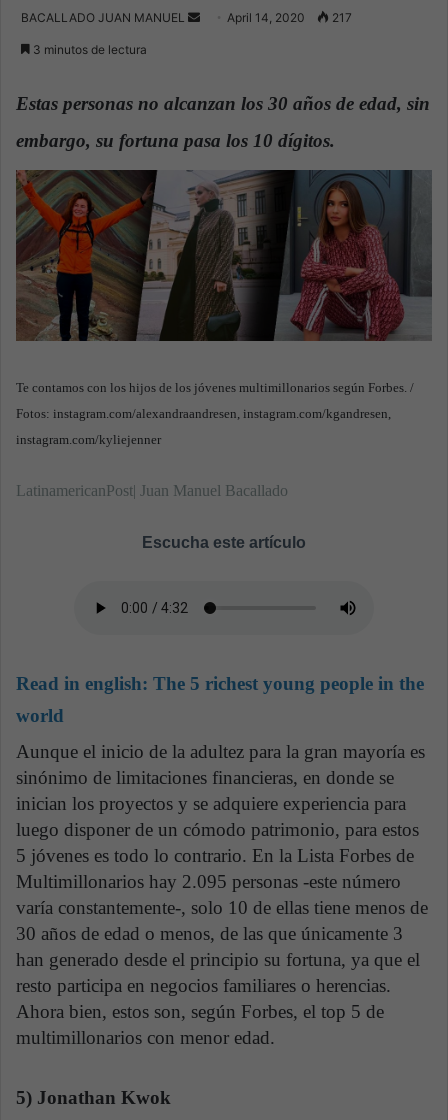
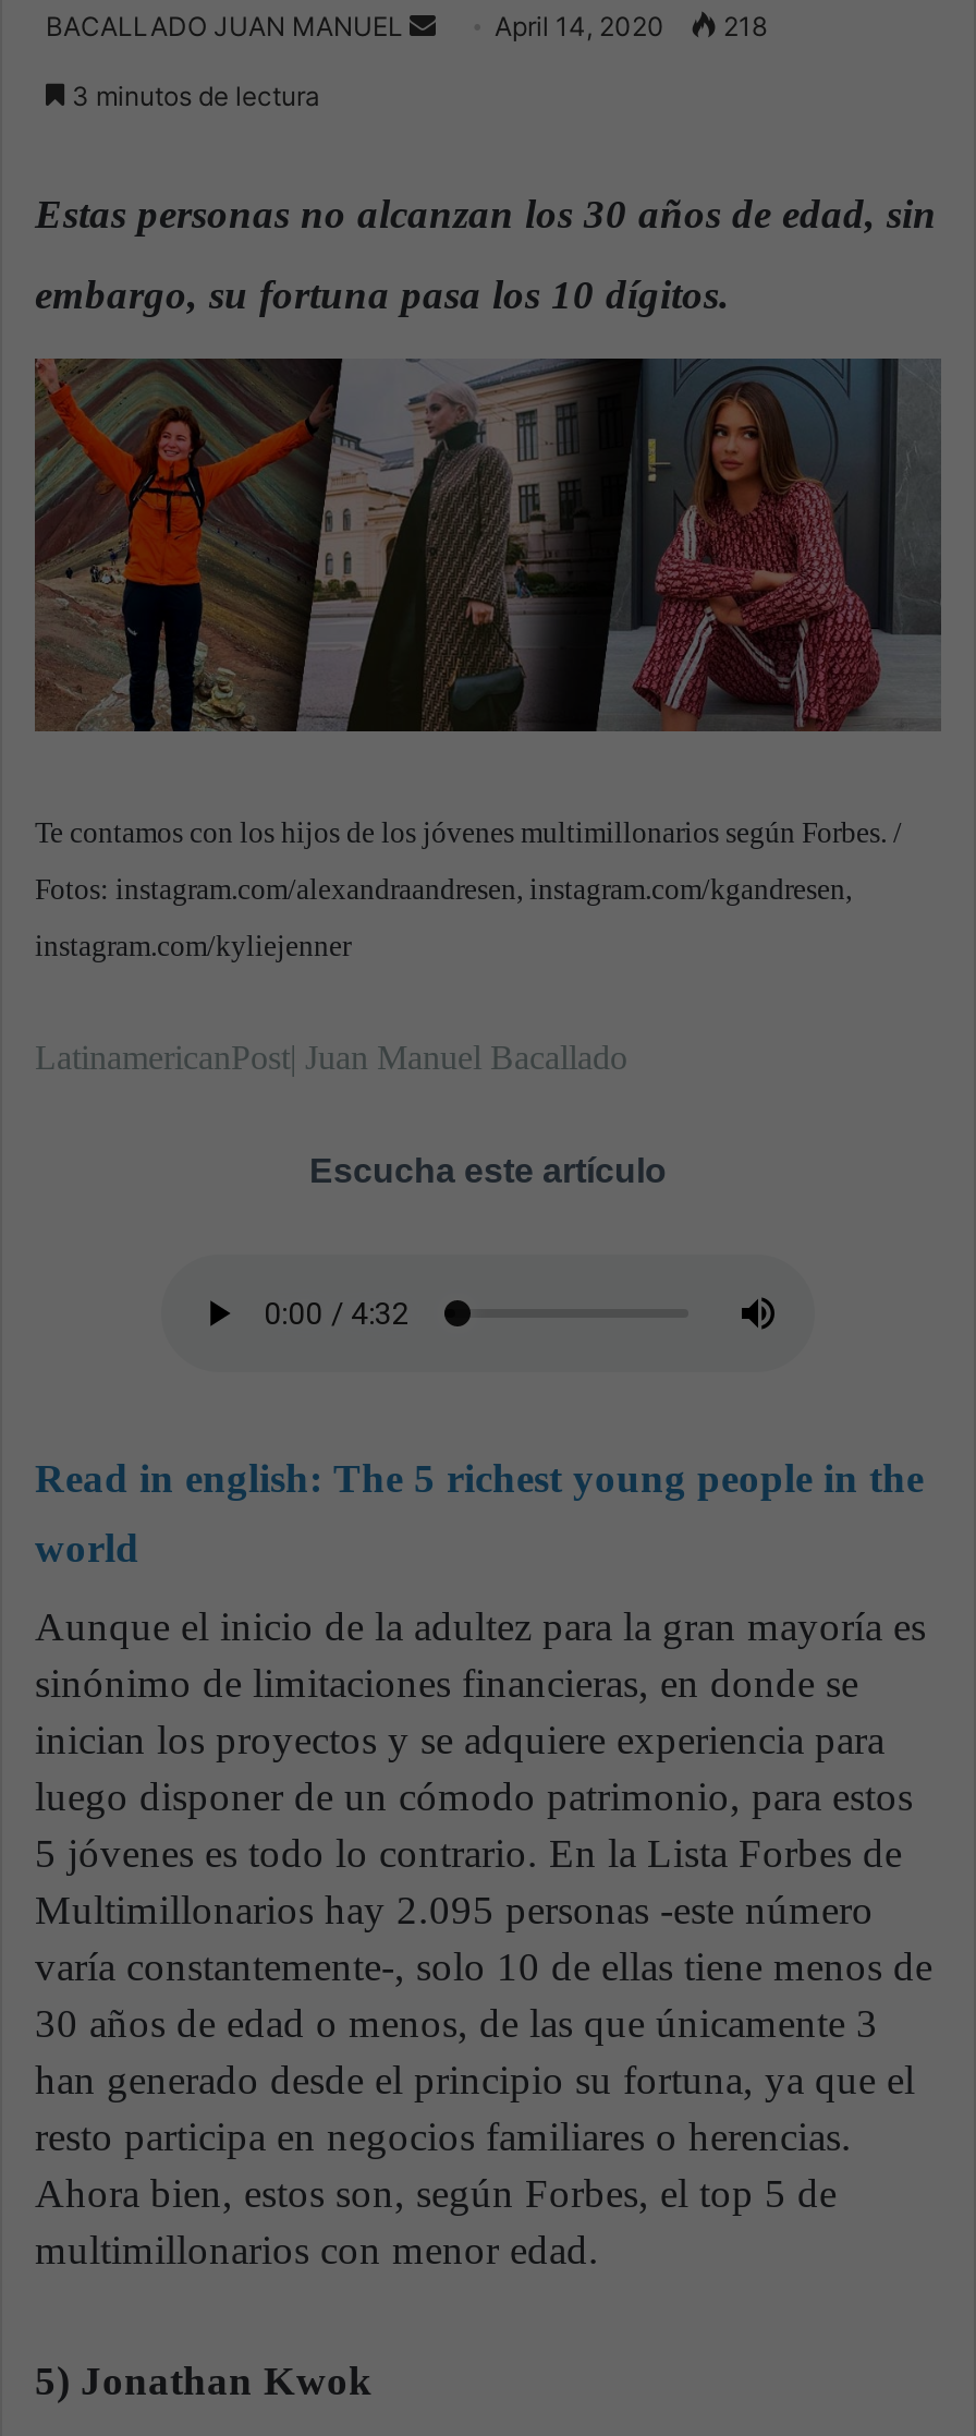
- 217
+ 218
